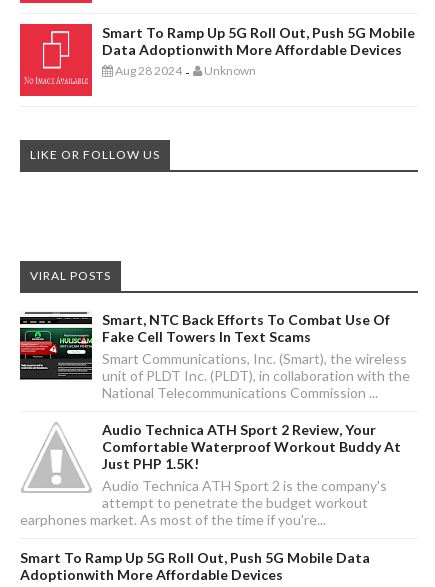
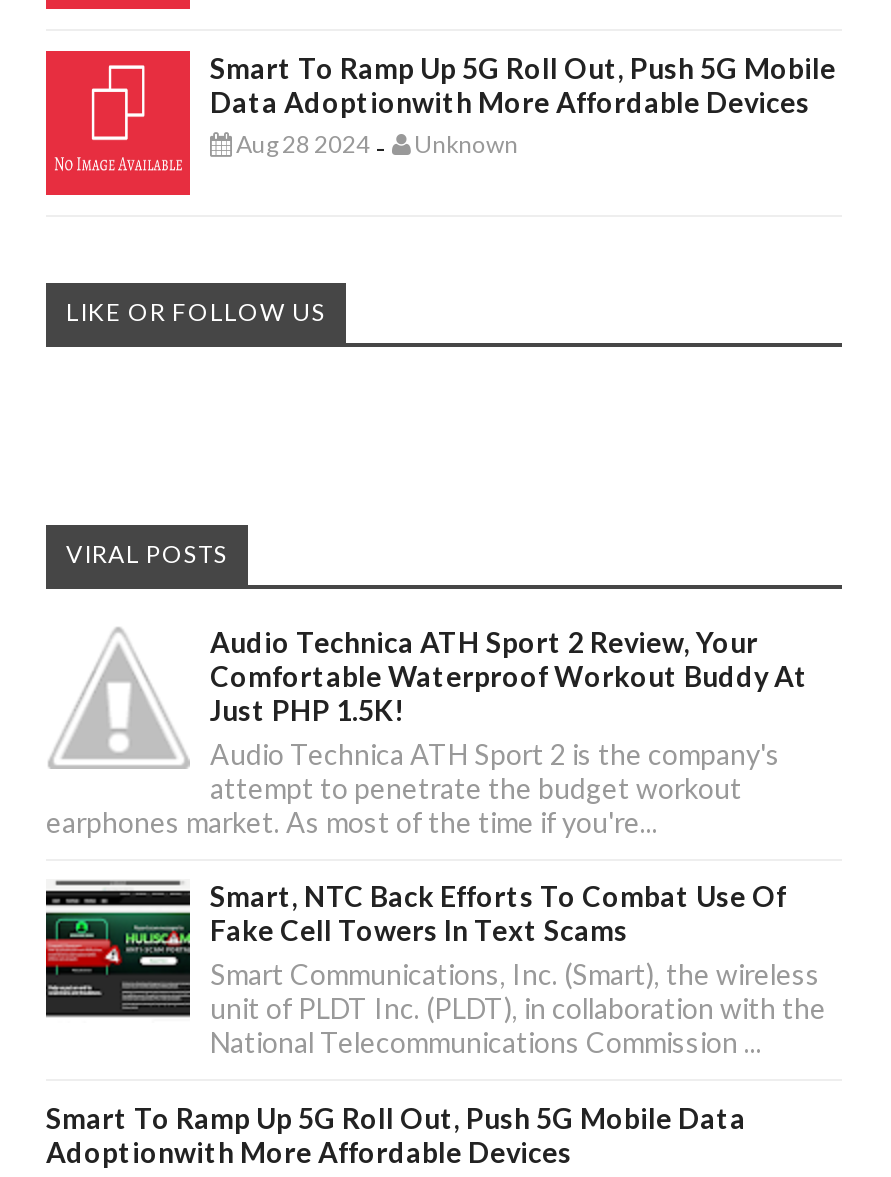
moved down: [image] | Smart, NTC Back Efforts To Combat Use Of | Fake Cell Towers In Text Scams | Smart Communications, Inc. (Smart), the wireless | unit of PLDT Inc. (PLDT), in collaboration with the | National Telecommunications Commission ...

moved up: Audio Technica ATH Sport 2 Review, Your | Comfortable Waterproof Workout Buddy At | Just PHP 1.5K! | Audio Technica ATH Sport 2 is the company's | attempt to penetrate the budget workout | earphones market. As most of the time if you're...
